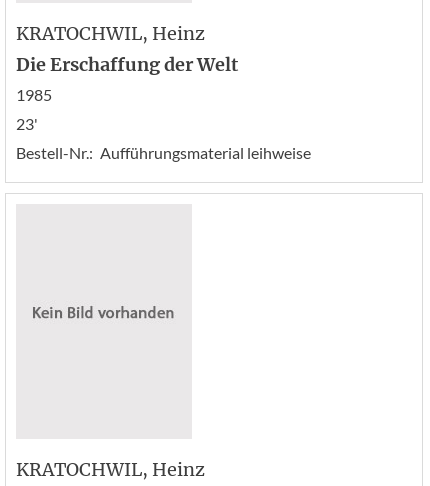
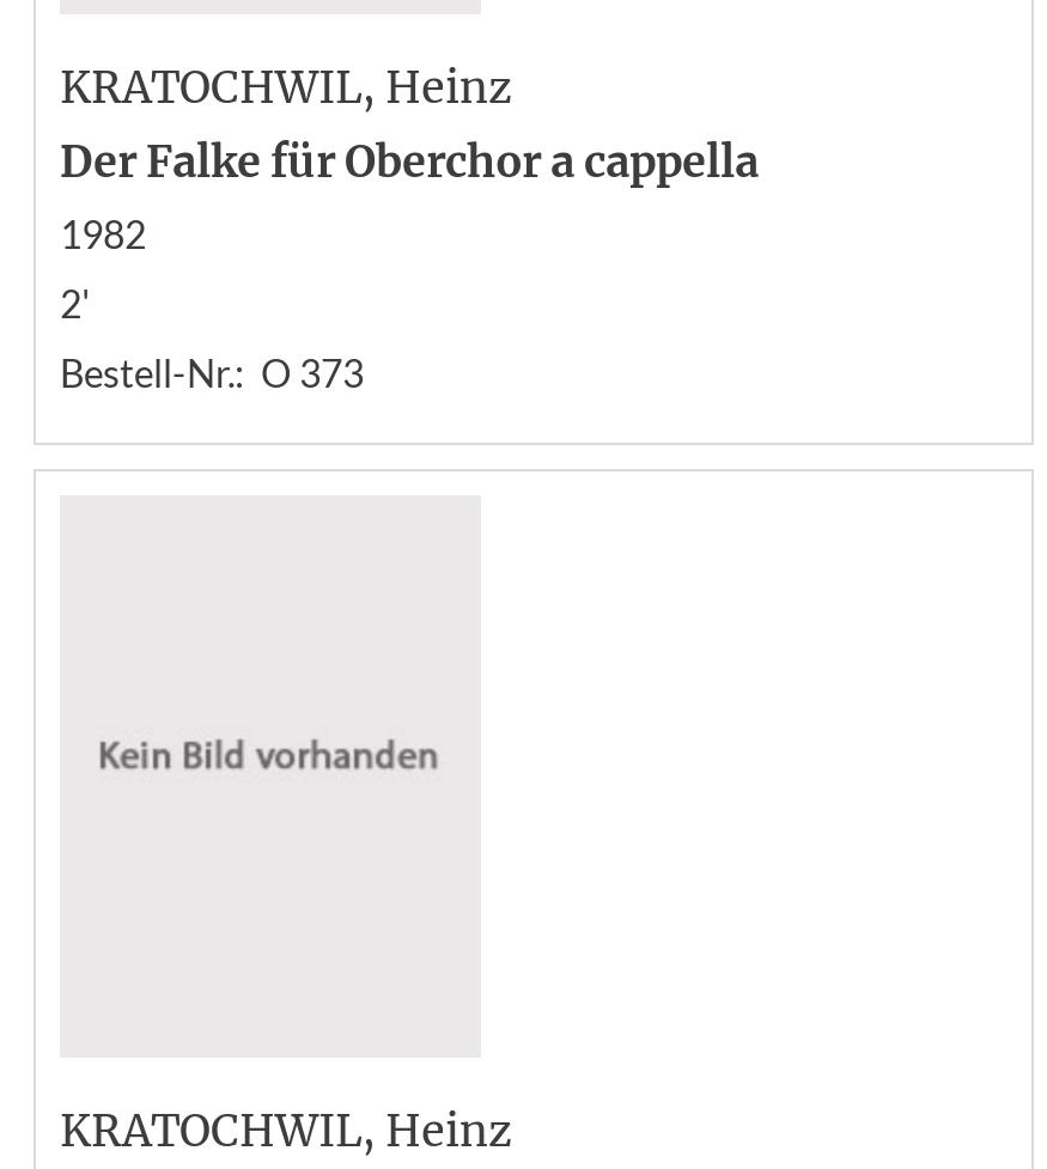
- Die Erschaffung der Welt
- 1985
+ Der Falke für Oberchor a cappella
+ 1982

- 23'
+ 2'

- Bestell-Nr.: Aufführungsmaterial leihweise
+ Bestell-Nr.: O 373
